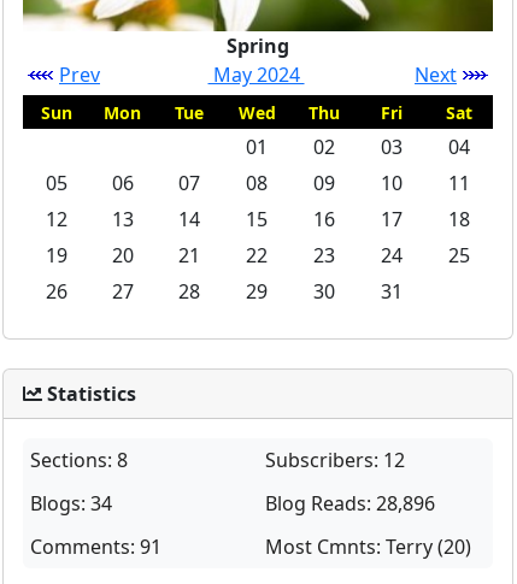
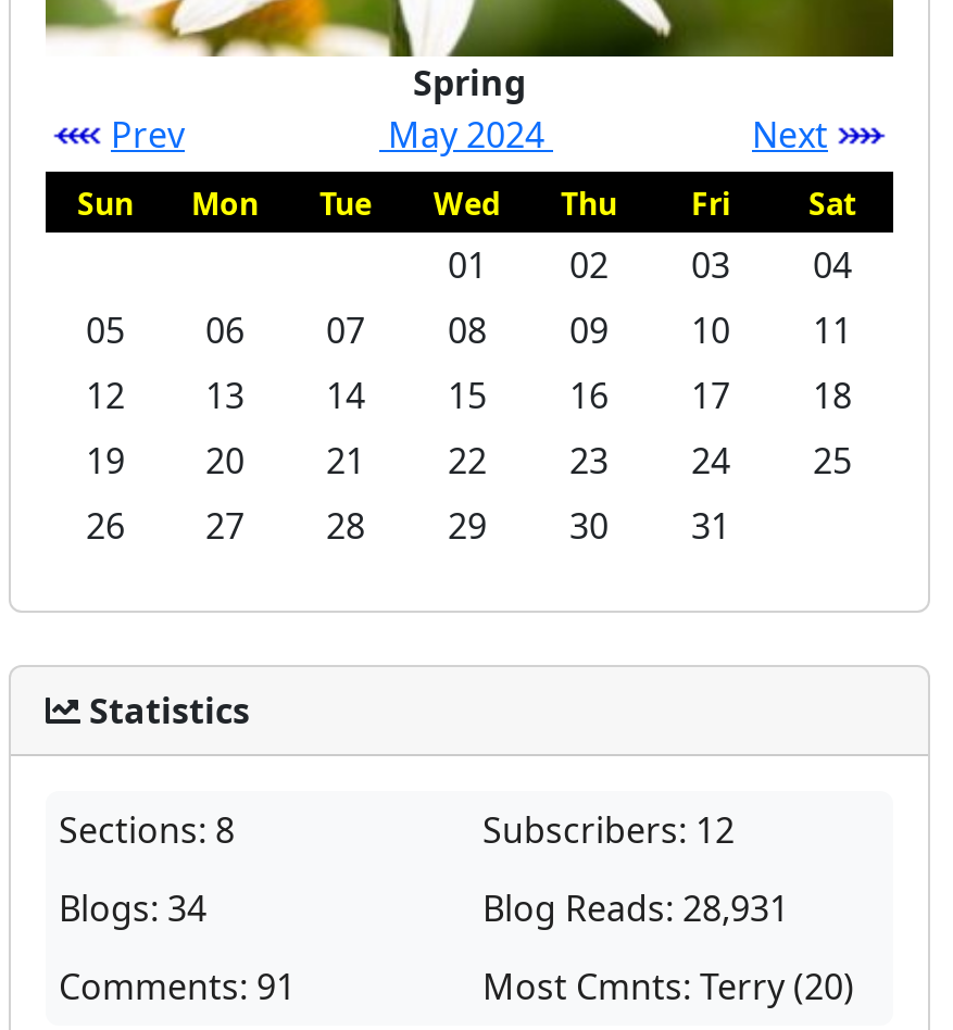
- Blog Reads: 28,896
+ Blog Reads: 28,931
